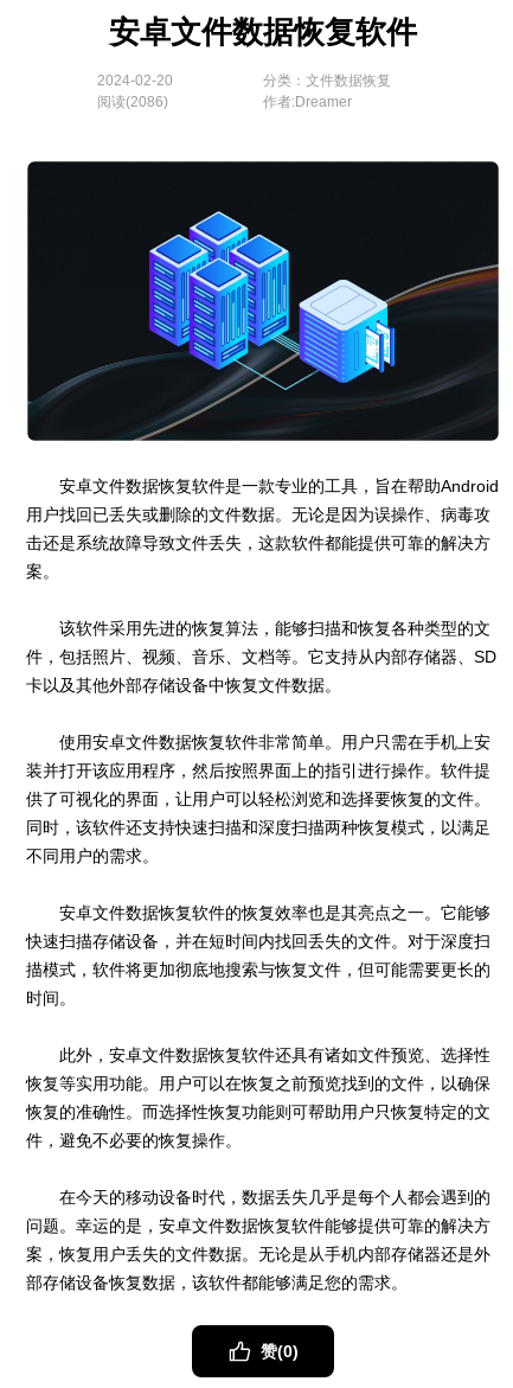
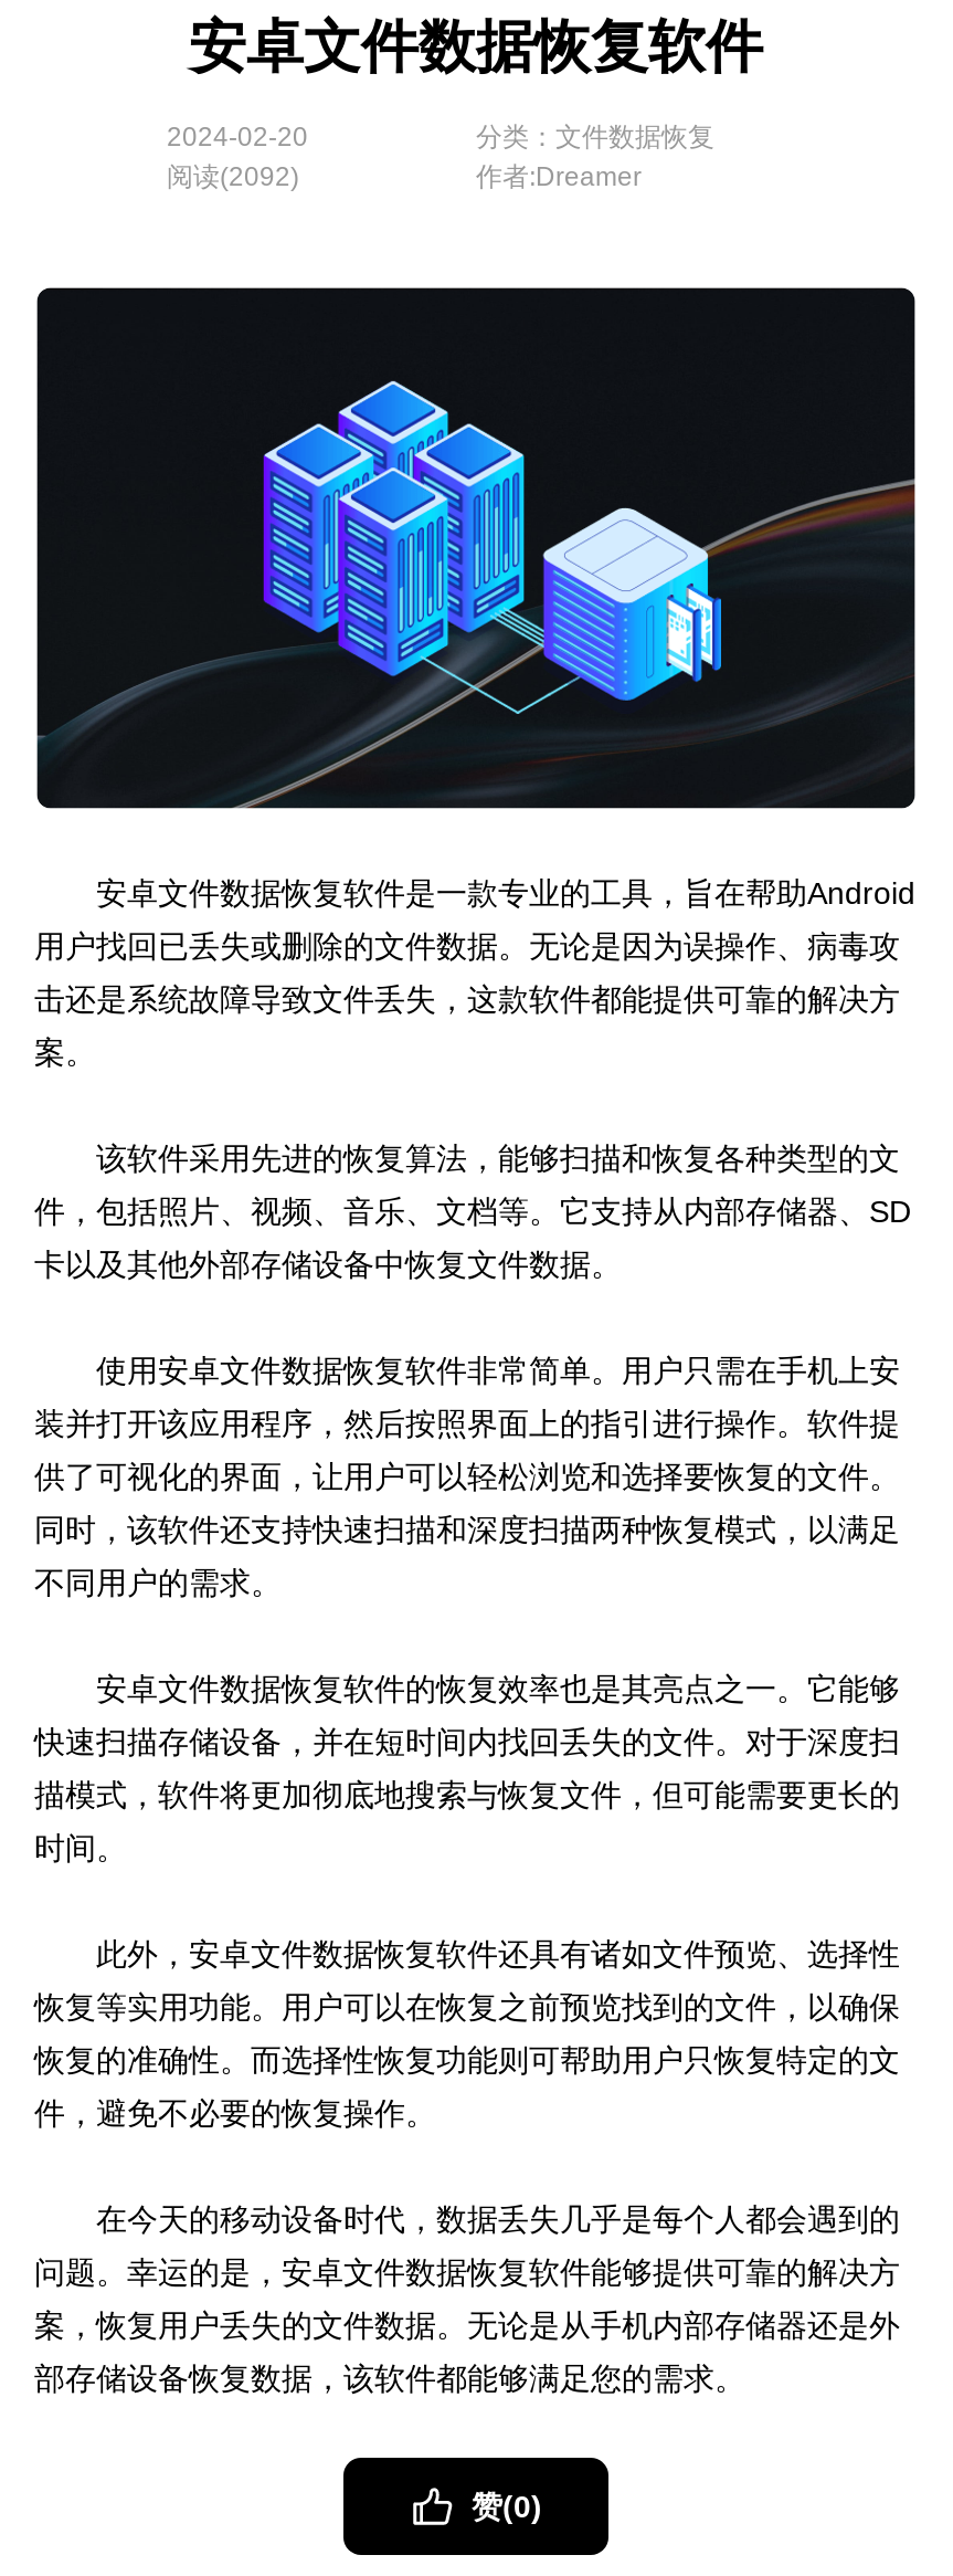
- 阅读(2086)
+ 阅读(2092)
